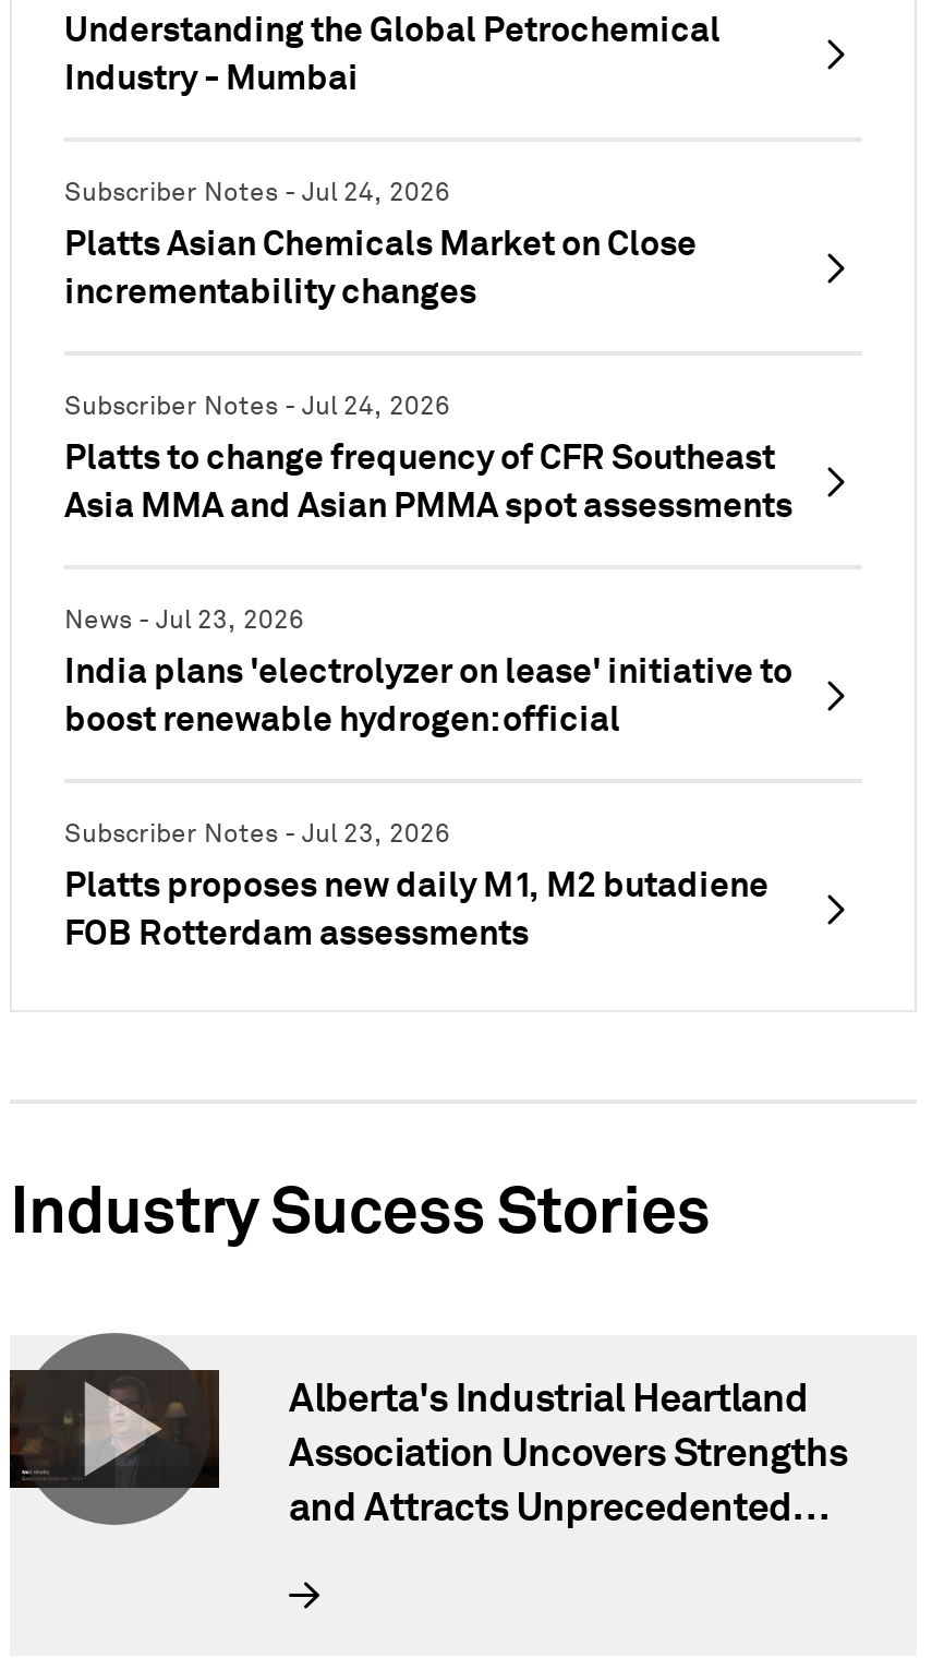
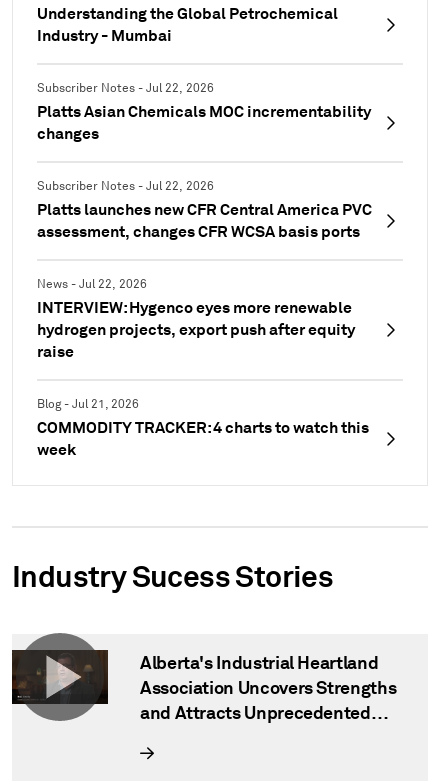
- Subscriber Notes - Jul 24, 2026
- Platts Asian Chemicals Market on Close
- incrementability changes
+ Subscriber Notes - Jul 22, 2026
+ Platts Asian Chemicals MOC incrementability
+ changes

- Subscriber Notes - Jul 24, 2026
- Platts to change frequency of CFR Southeast
- Asia MMA and Asian PMMA spot assessments
+ Subscriber Notes - Jul 22, 2026
+ Platts launches new CFR Central America PVC
+ assessment, changes CFR WCSA basis ports

- News - Jul 23, 2026
- India plans 'electrolyzer on lease' initiative to
- boost renewable hydrogen: official
+ News - Jul 22, 2026
+ INTERVIEW: Hygenco eyes more renewable
+ hydrogen projects, export push after equity
+ raise

- Subscriber Notes - Jul 23, 2026
- Platts proposes new daily M1, M2 butadiene
- FOB Rotterdam assessments
+ Blog - Jul 21, 2026
+ COMMODITY TRACKER: 4 charts to watch this
+ week
